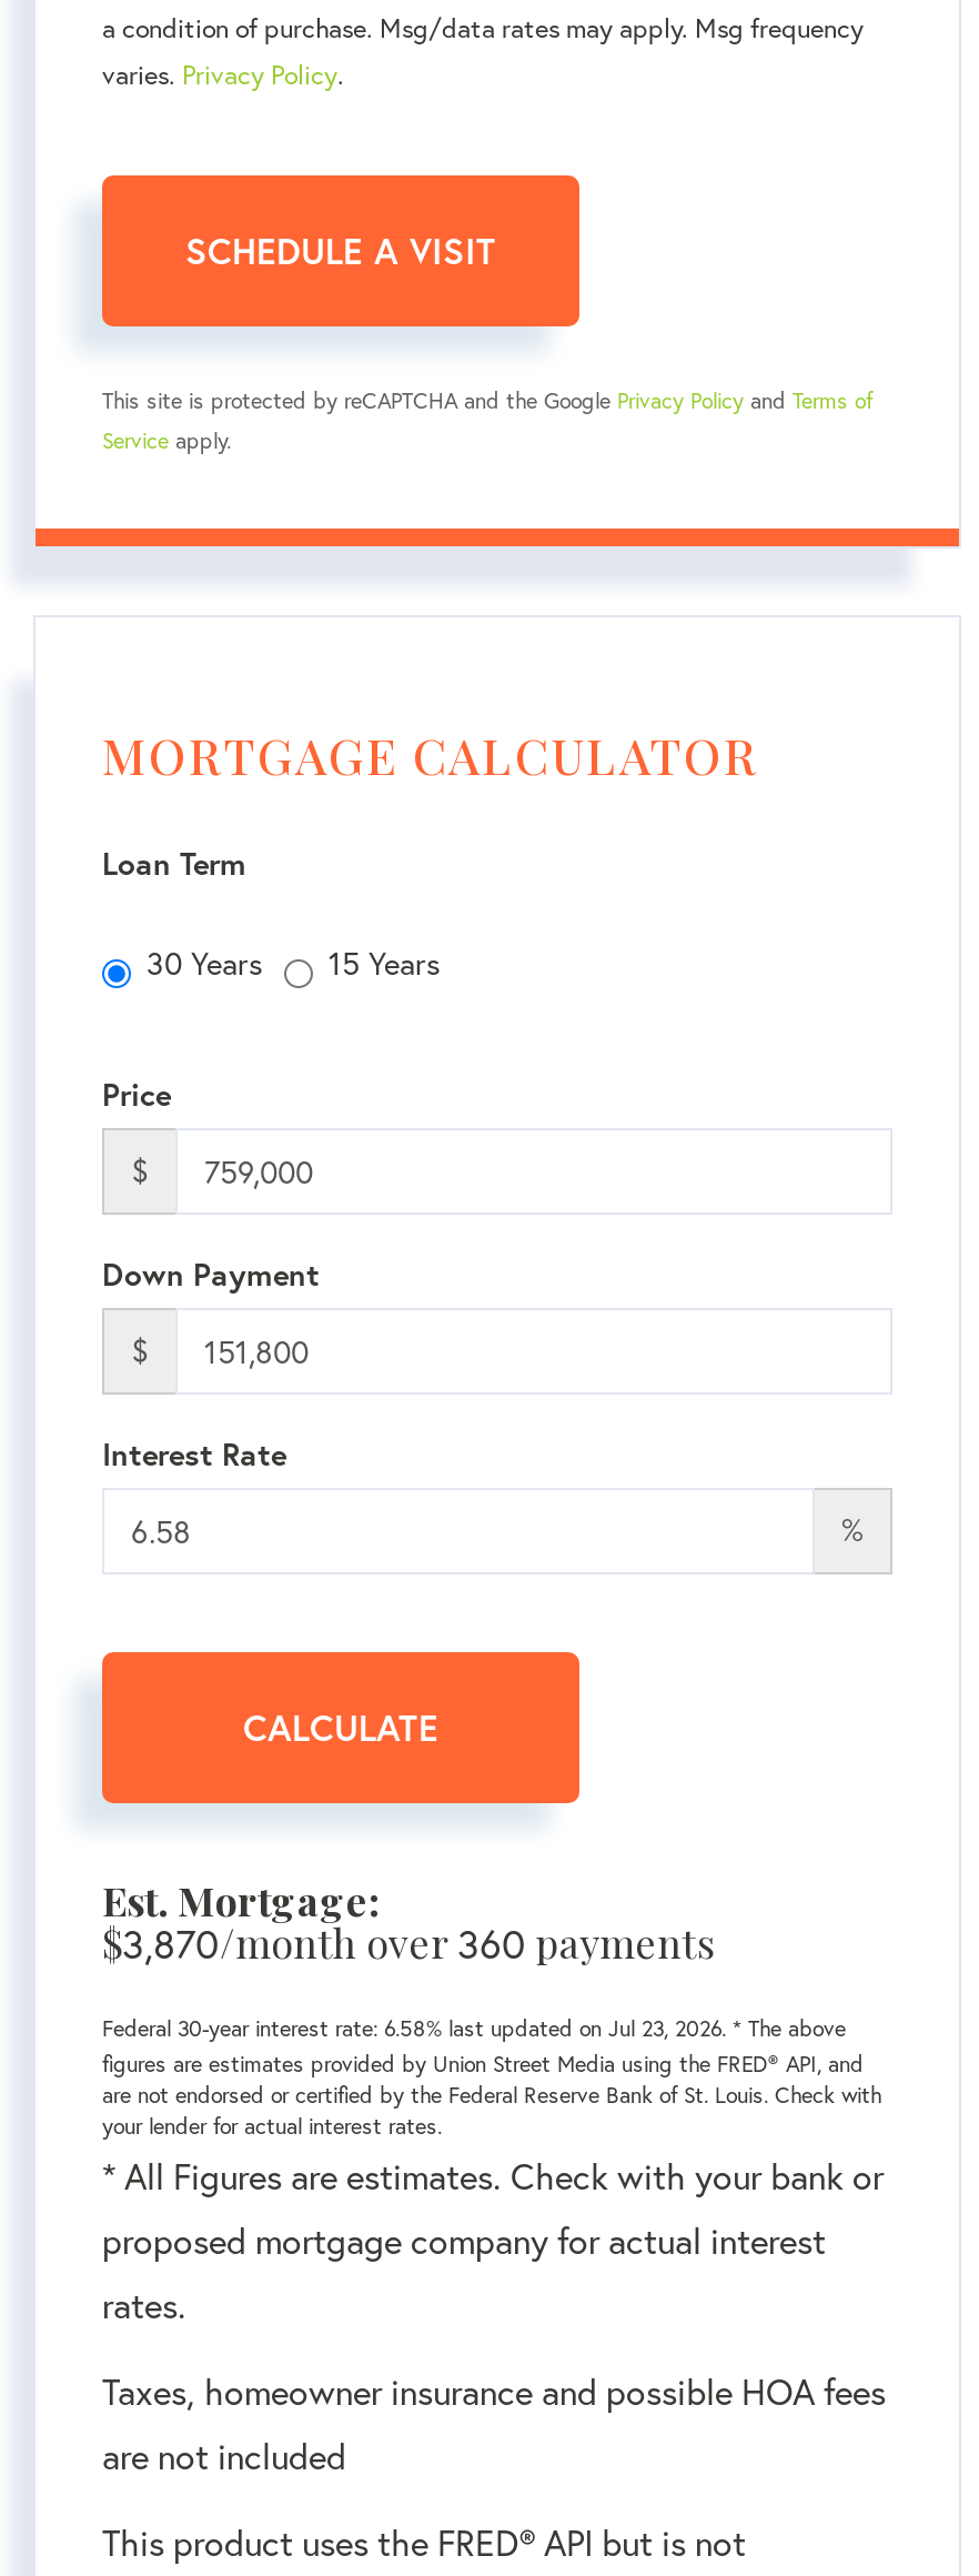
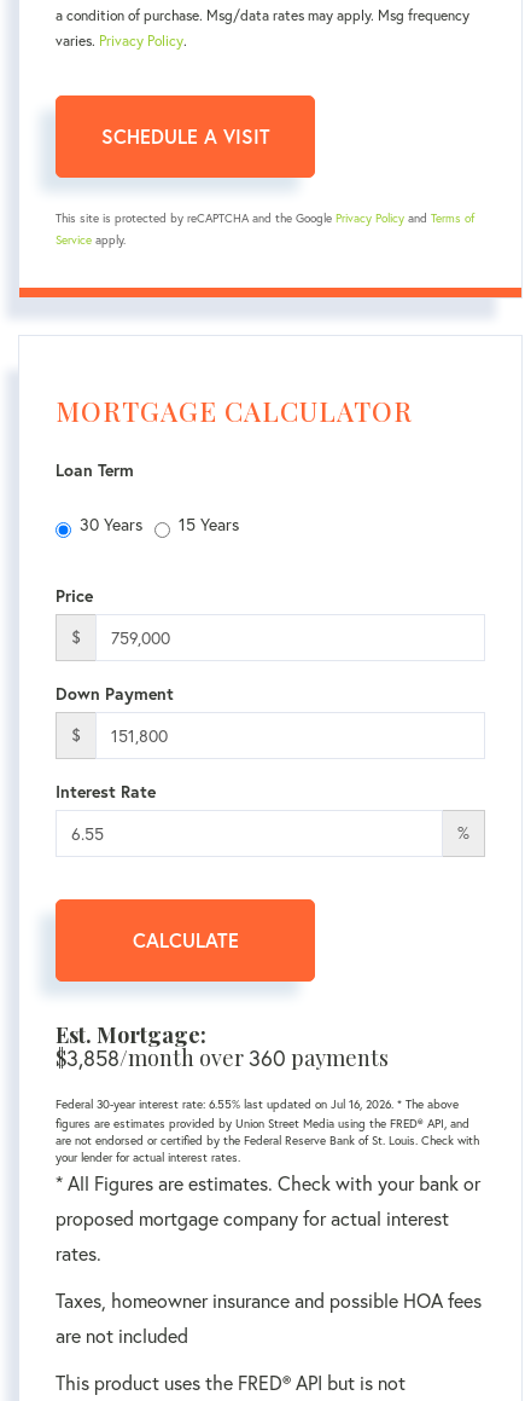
- $3,870/month over 360 payments
+ $3,858/month over 360 payments

- Federal 30-year interest rate: 6.58% last updated on Jul 23, 2026. * The above
+ Federal 30-year interest rate: 6.55% last updated on Jul 16, 2026. * The above
